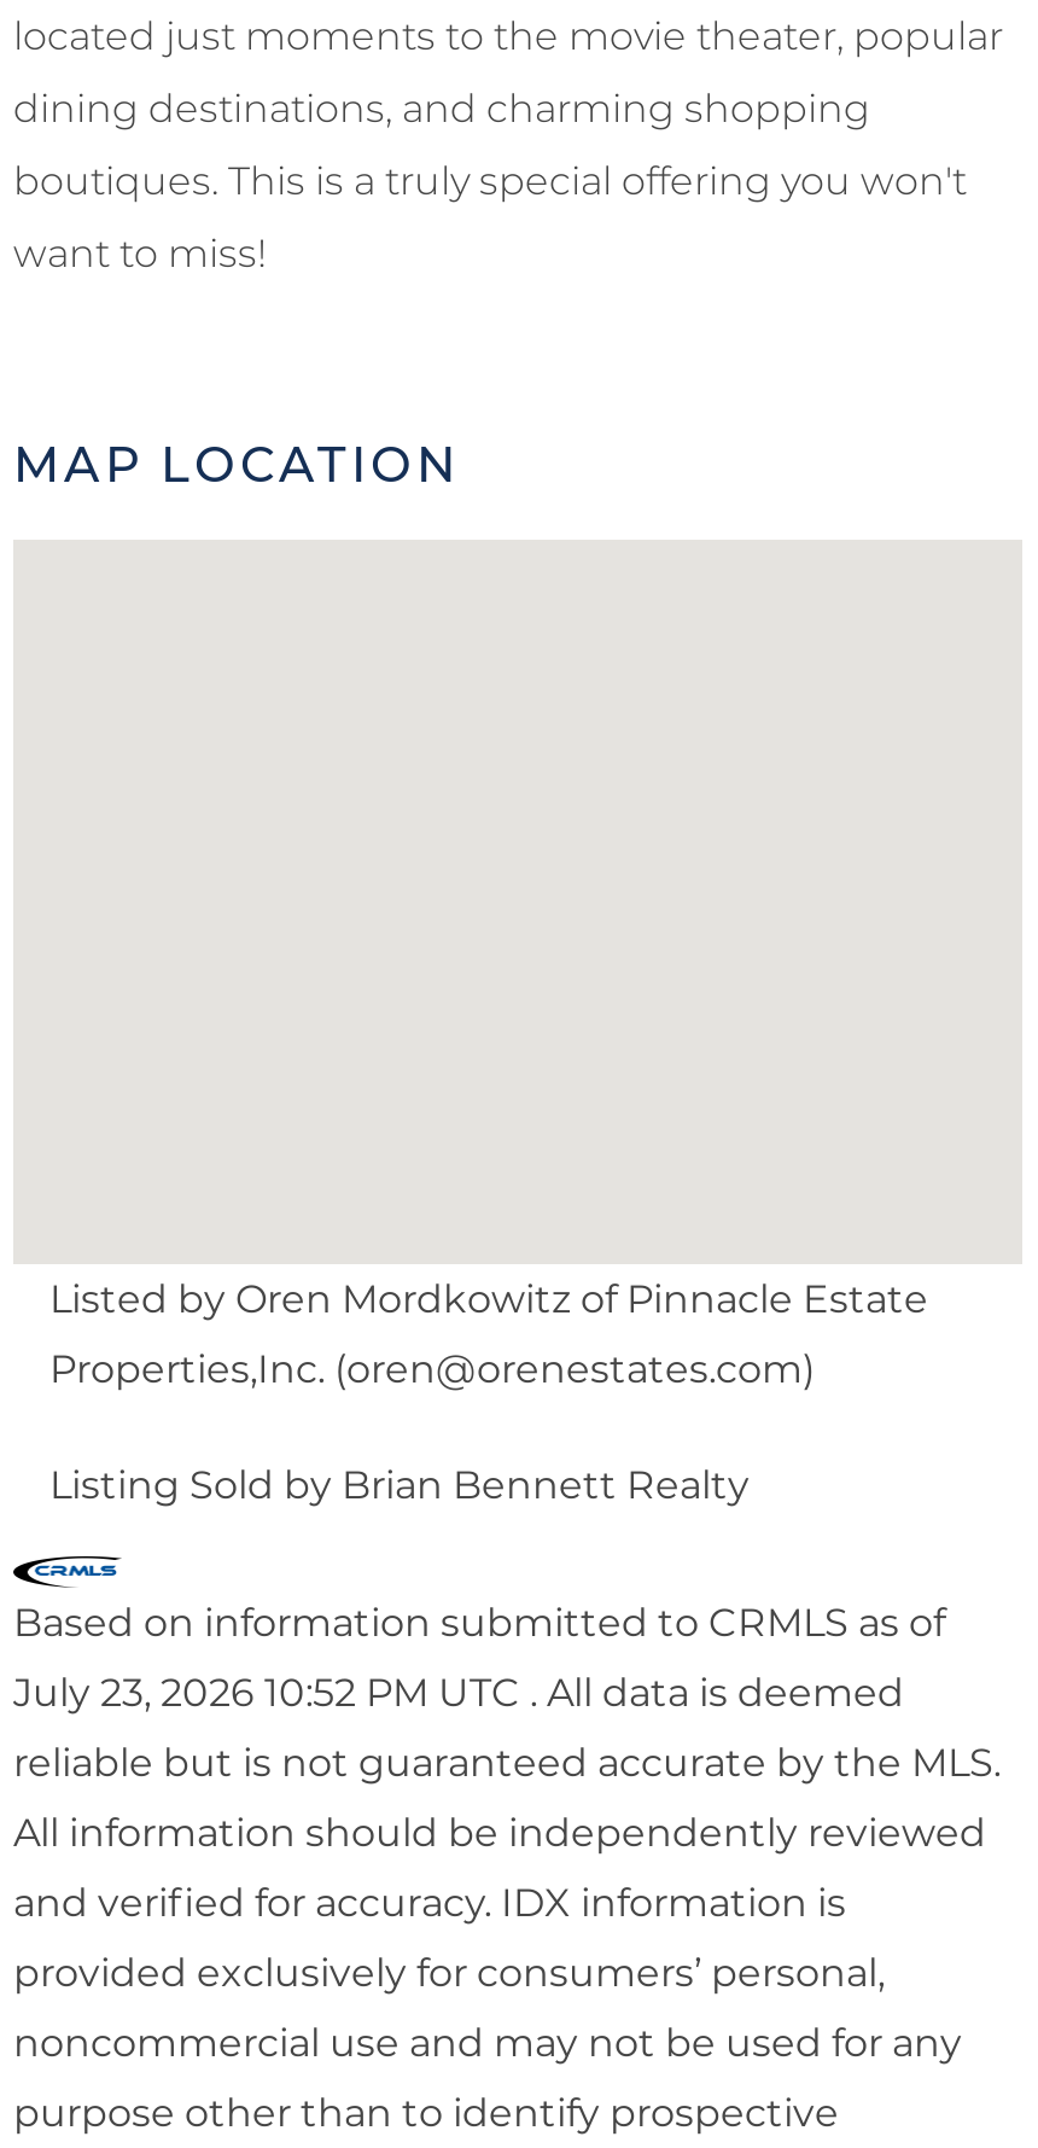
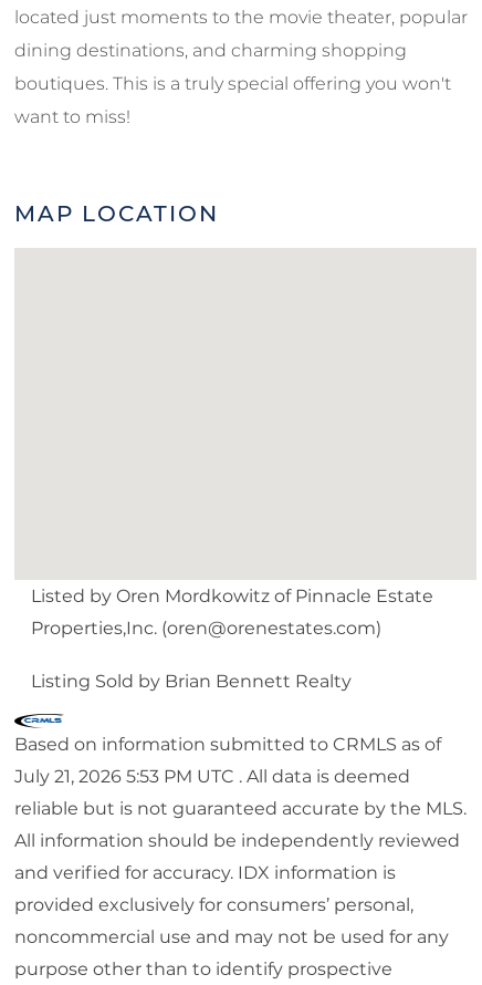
- July 23, 2026 10:52 PM UTC . All data is deemed
+ July 21, 2026 5:53 PM UTC . All data is deemed
